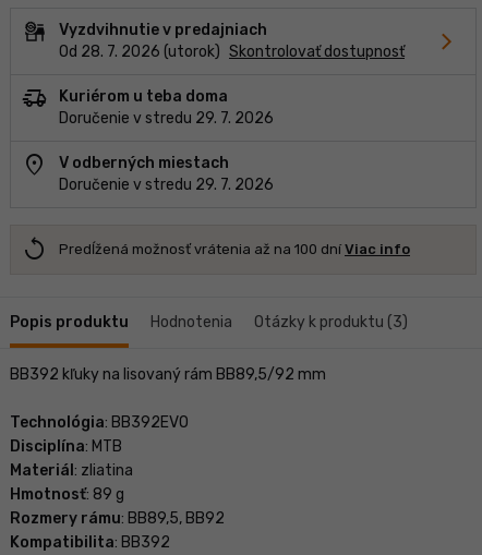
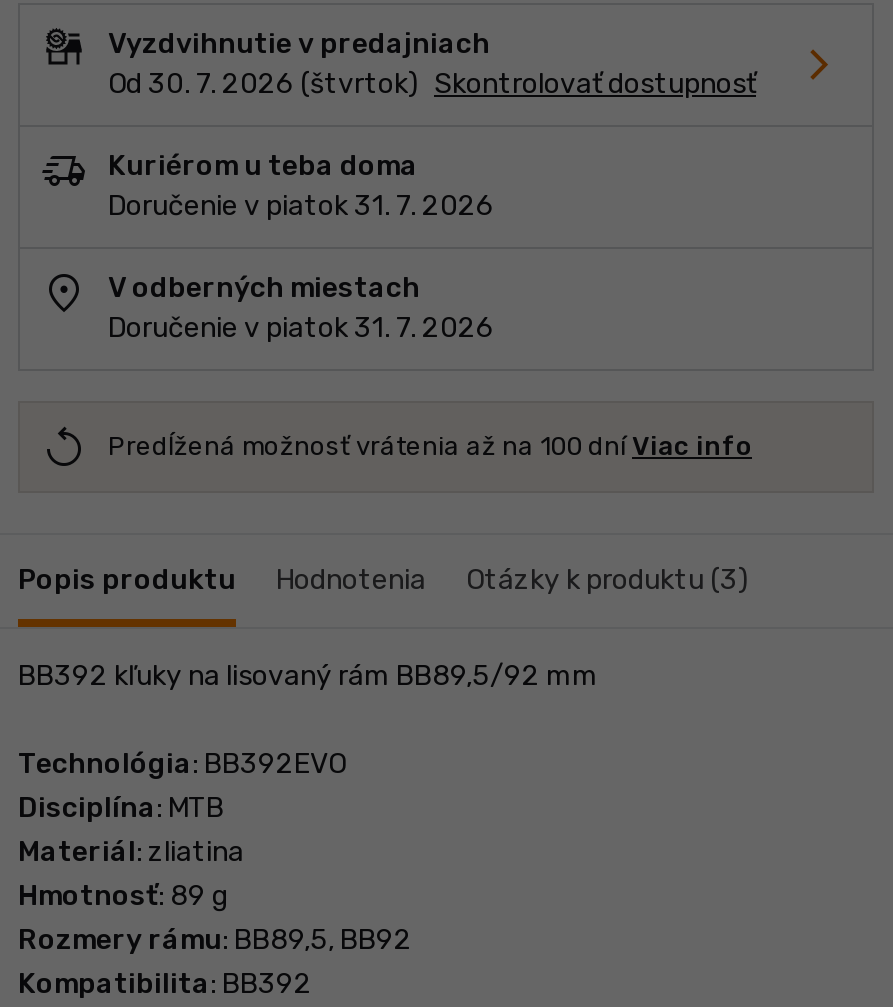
- Od 28. 7. 2026 (utorok) Skontrolovať dostupnosť
+ Od 30. 7. 2026 (štvrtok) Skontrolovať dostupnosť

- Doručenie v stredu 29. 7. 2026
+ Doručenie v piatok 31. 7. 2026

- Doručenie v stredu 29. 7. 2026
+ Doručenie v piatok 31. 7. 2026
